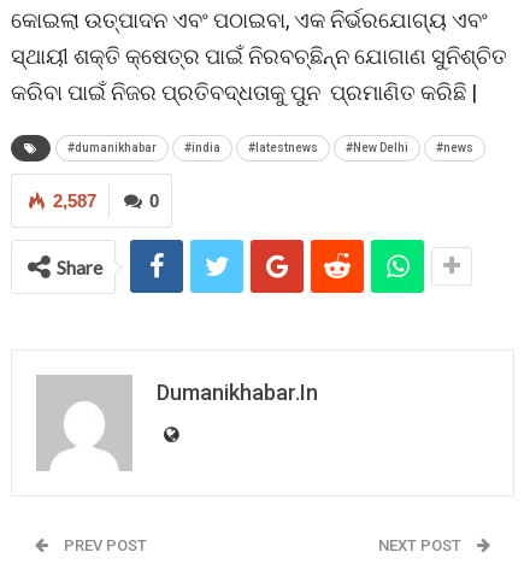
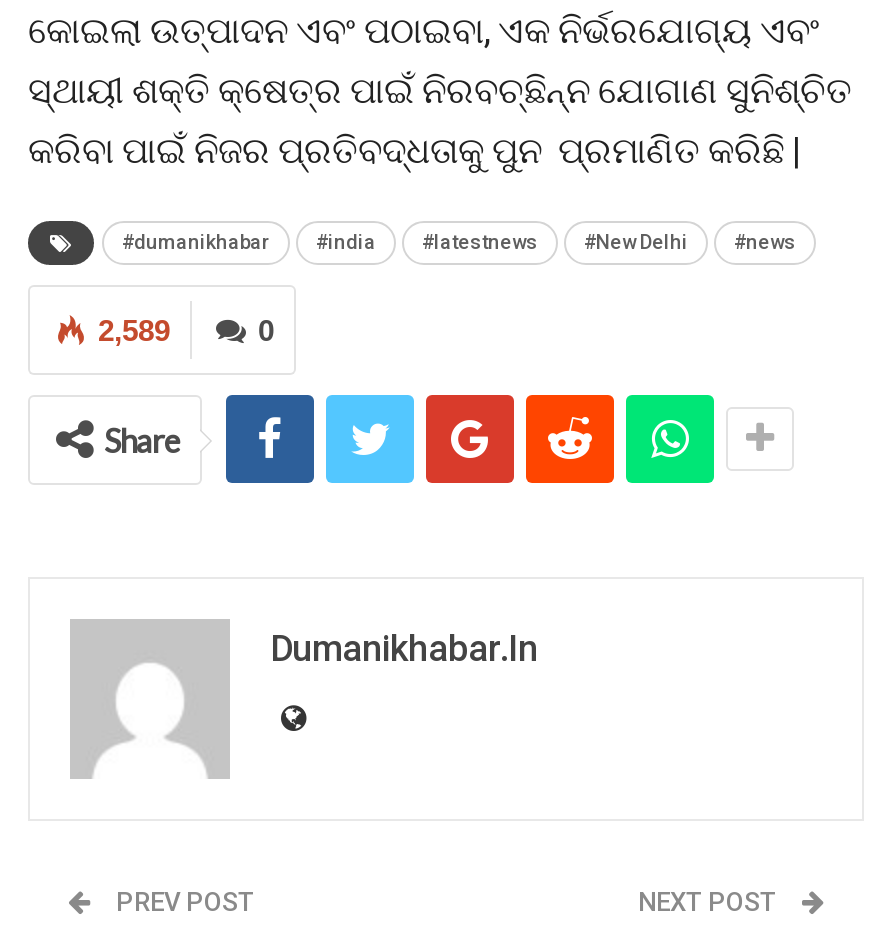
- 2,587
+ 2,589
